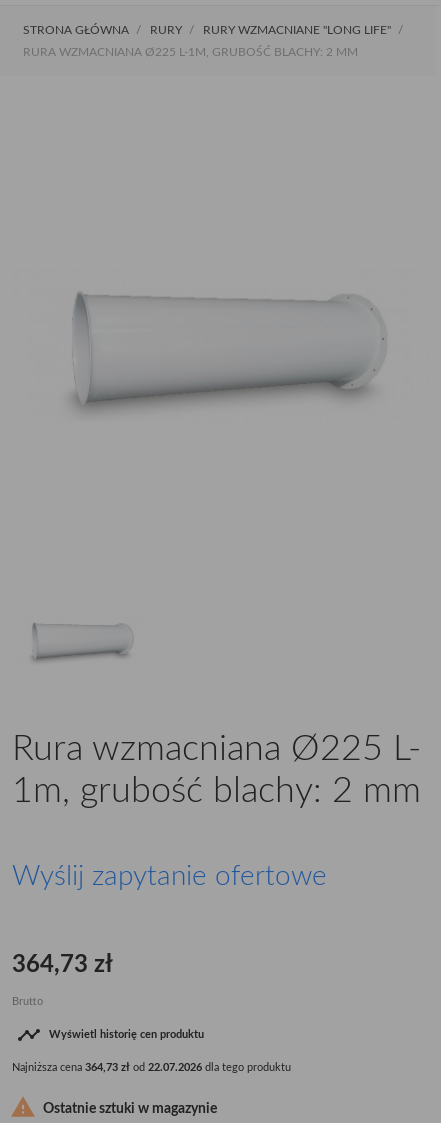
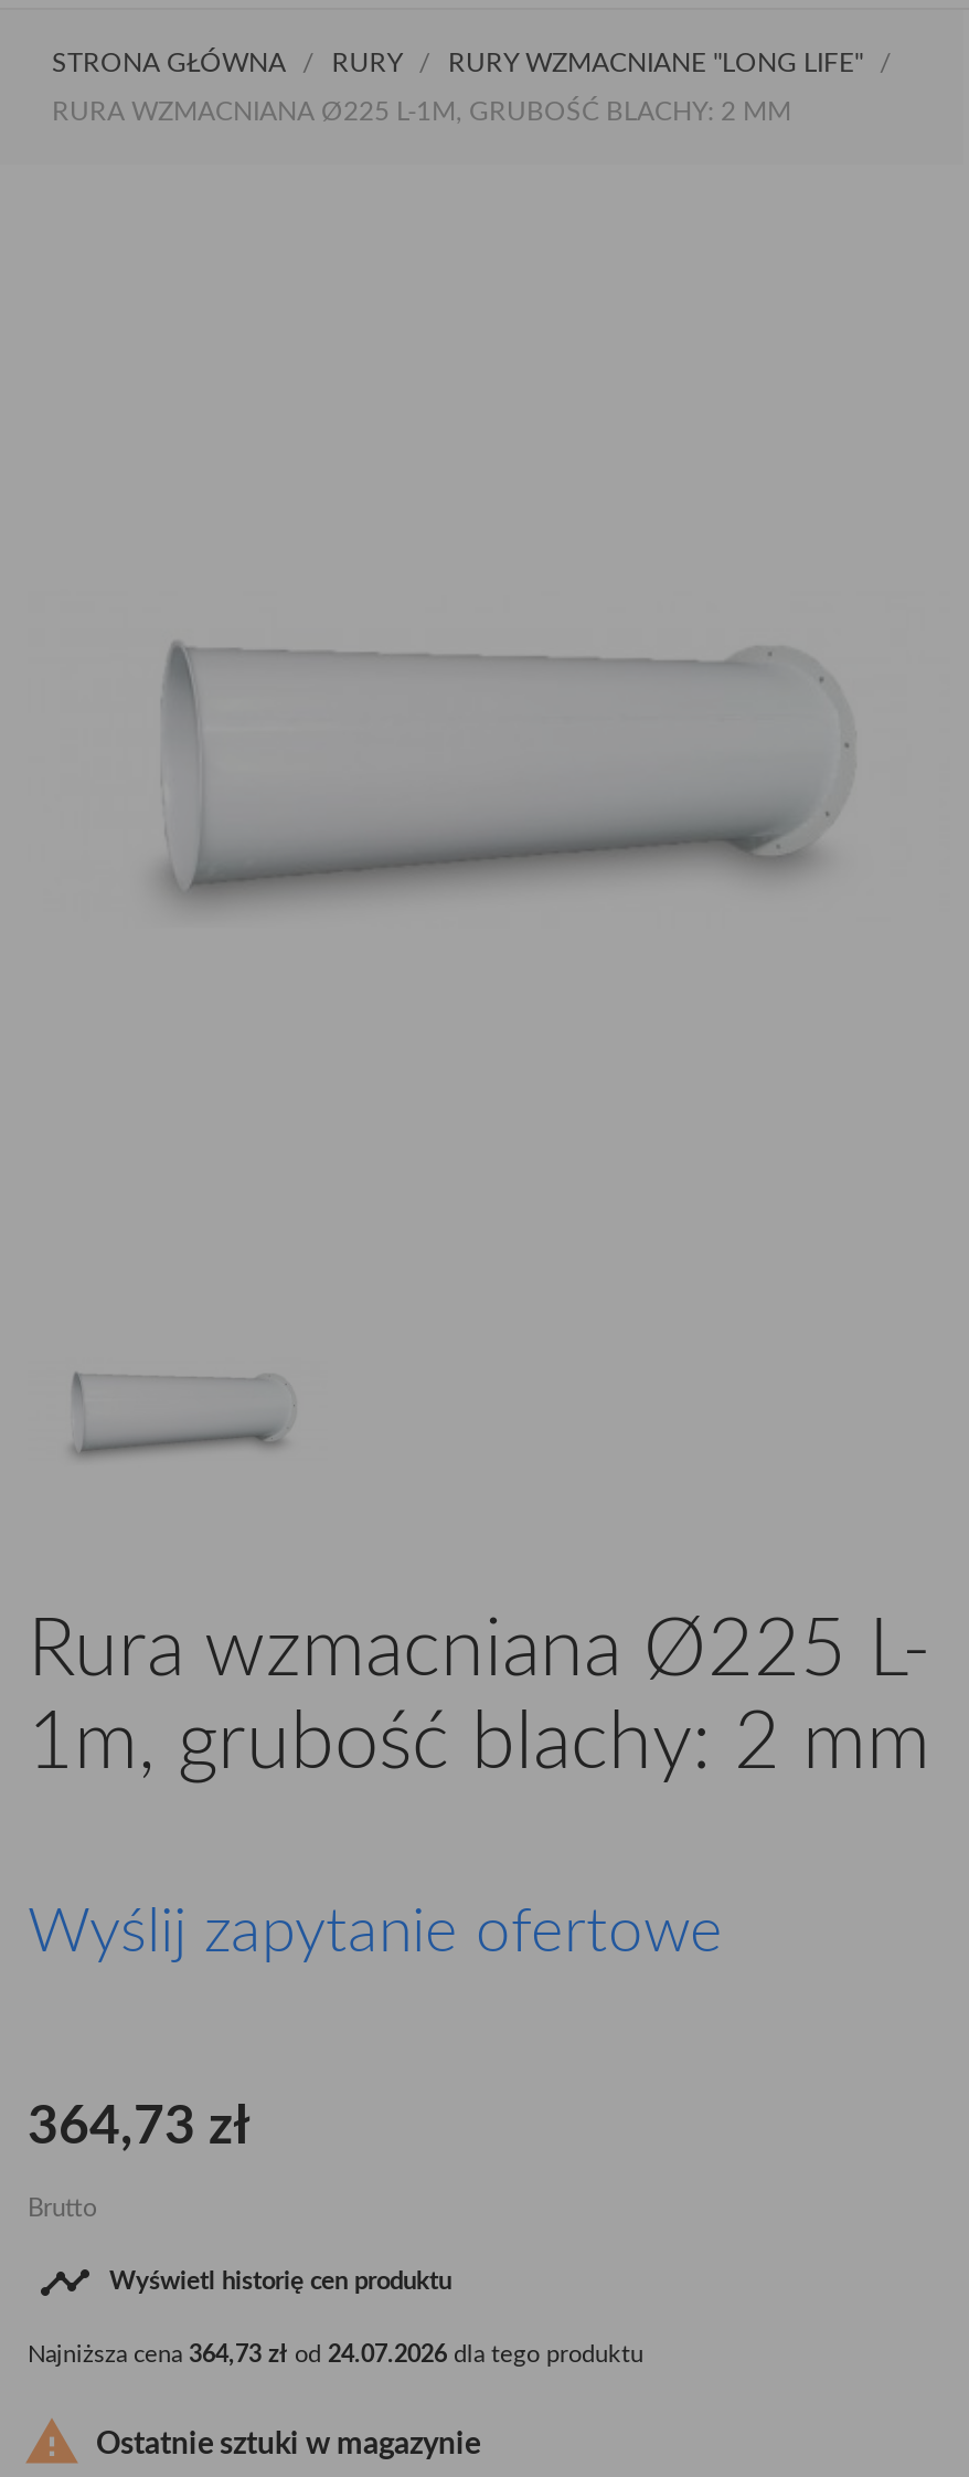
- Najniższa cena 364,73 zł od 22.07.2026 dla tego produktu
+ Najniższa cena 364,73 zł od 24.07.2026 dla tego produktu
